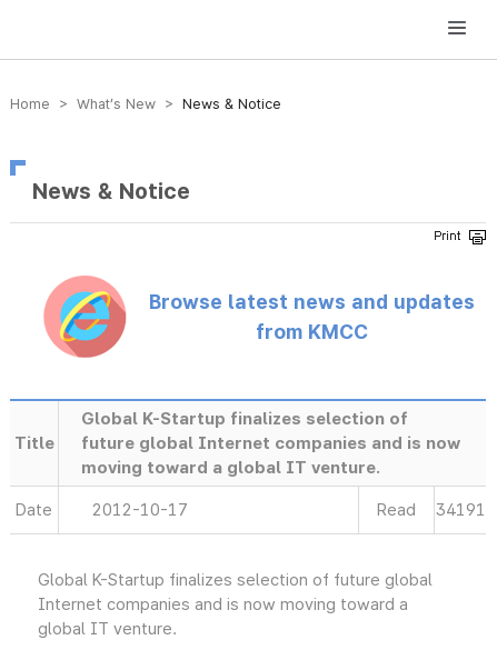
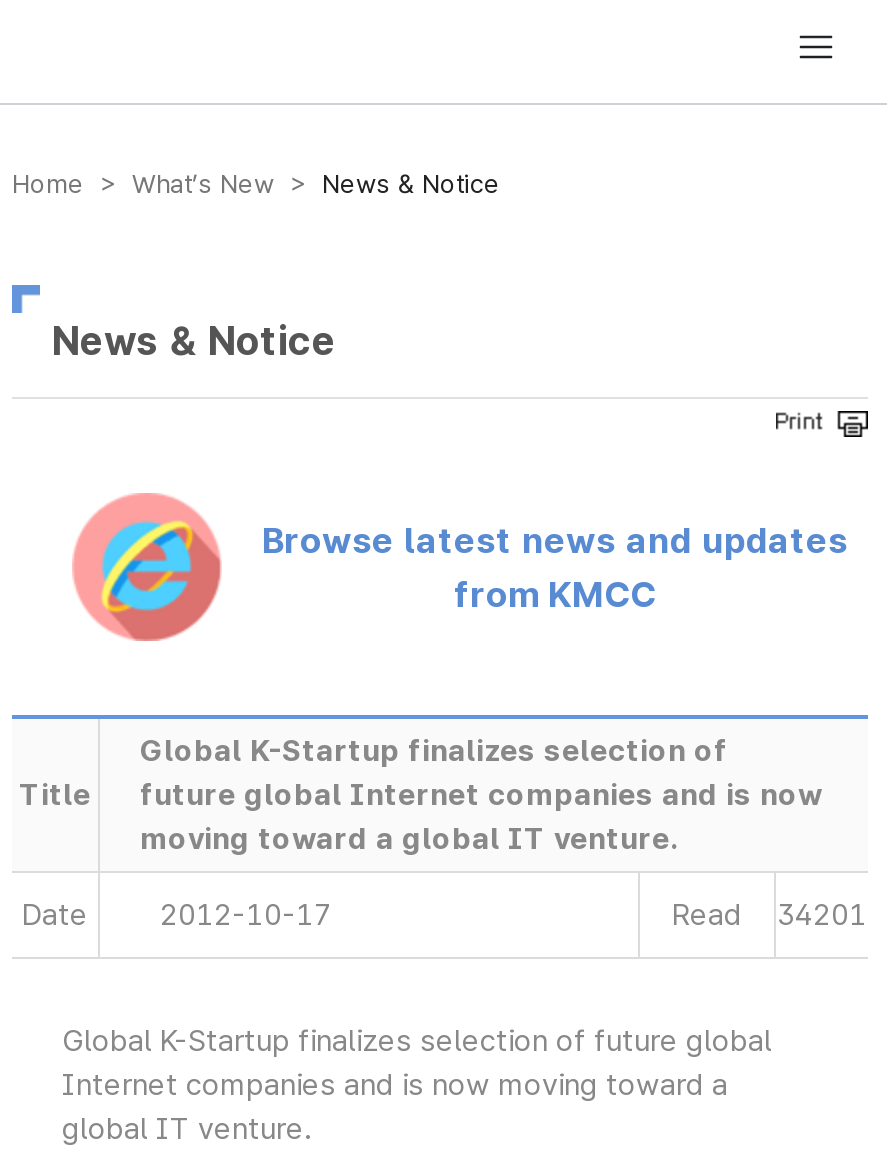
- Read 34191
+ Read 34201
